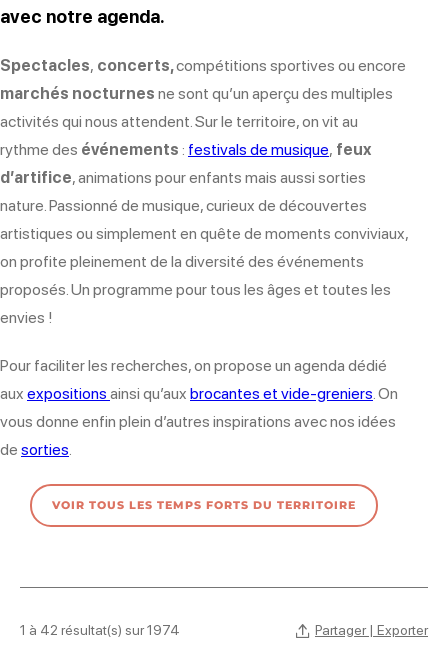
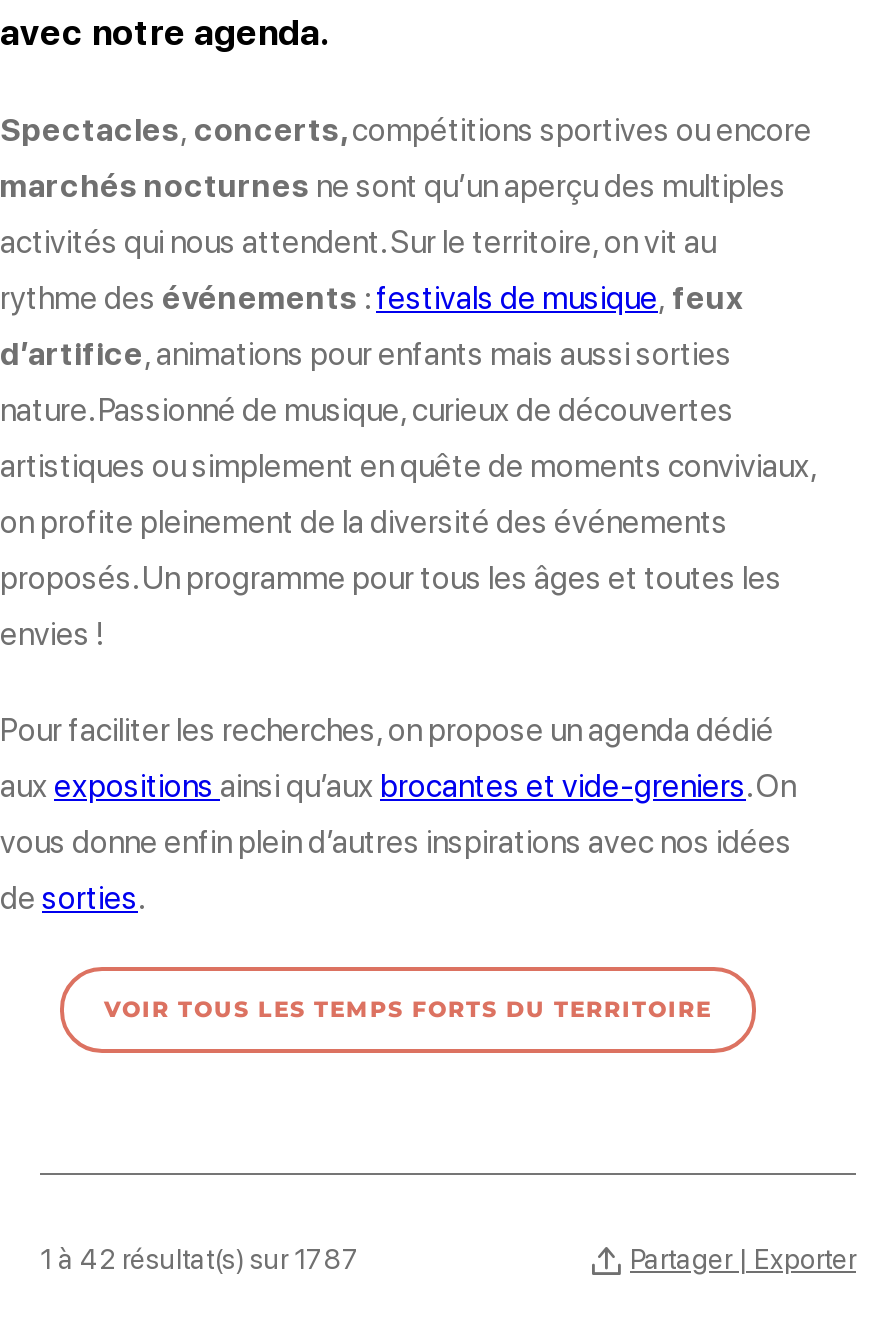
- 1 à 42 résultat(s) sur 1974
+ 1 à 42 résultat(s) sur 1787
